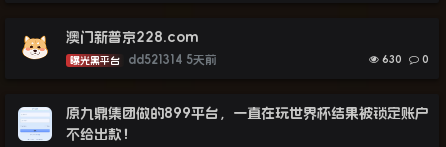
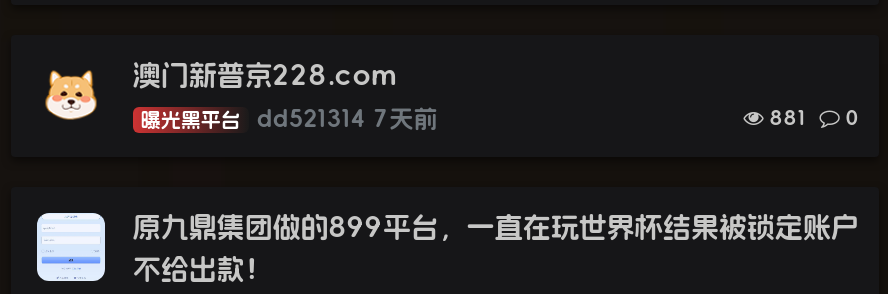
- 曝光黑平台 dd521314 5天前
+ 曝光黑平台 dd521314 7天前

- 630 0
+ 881 0
